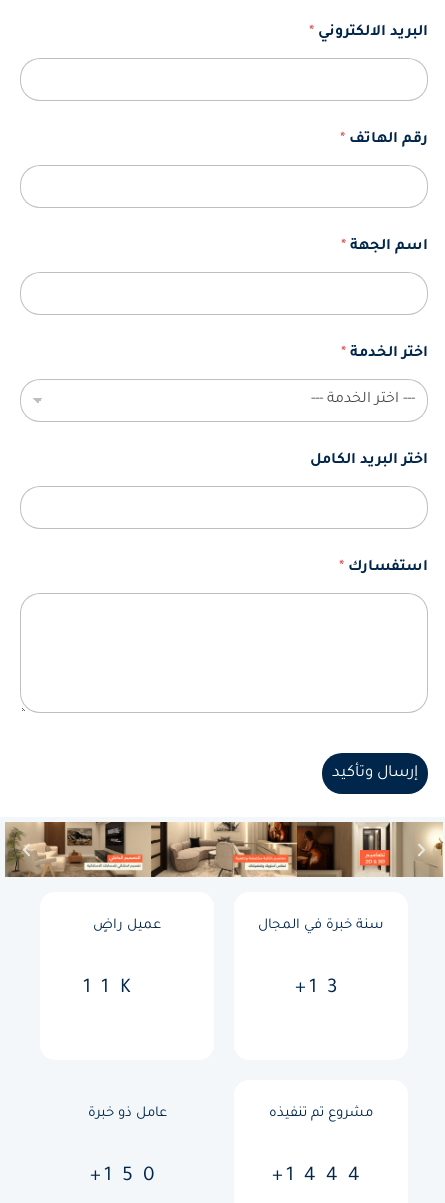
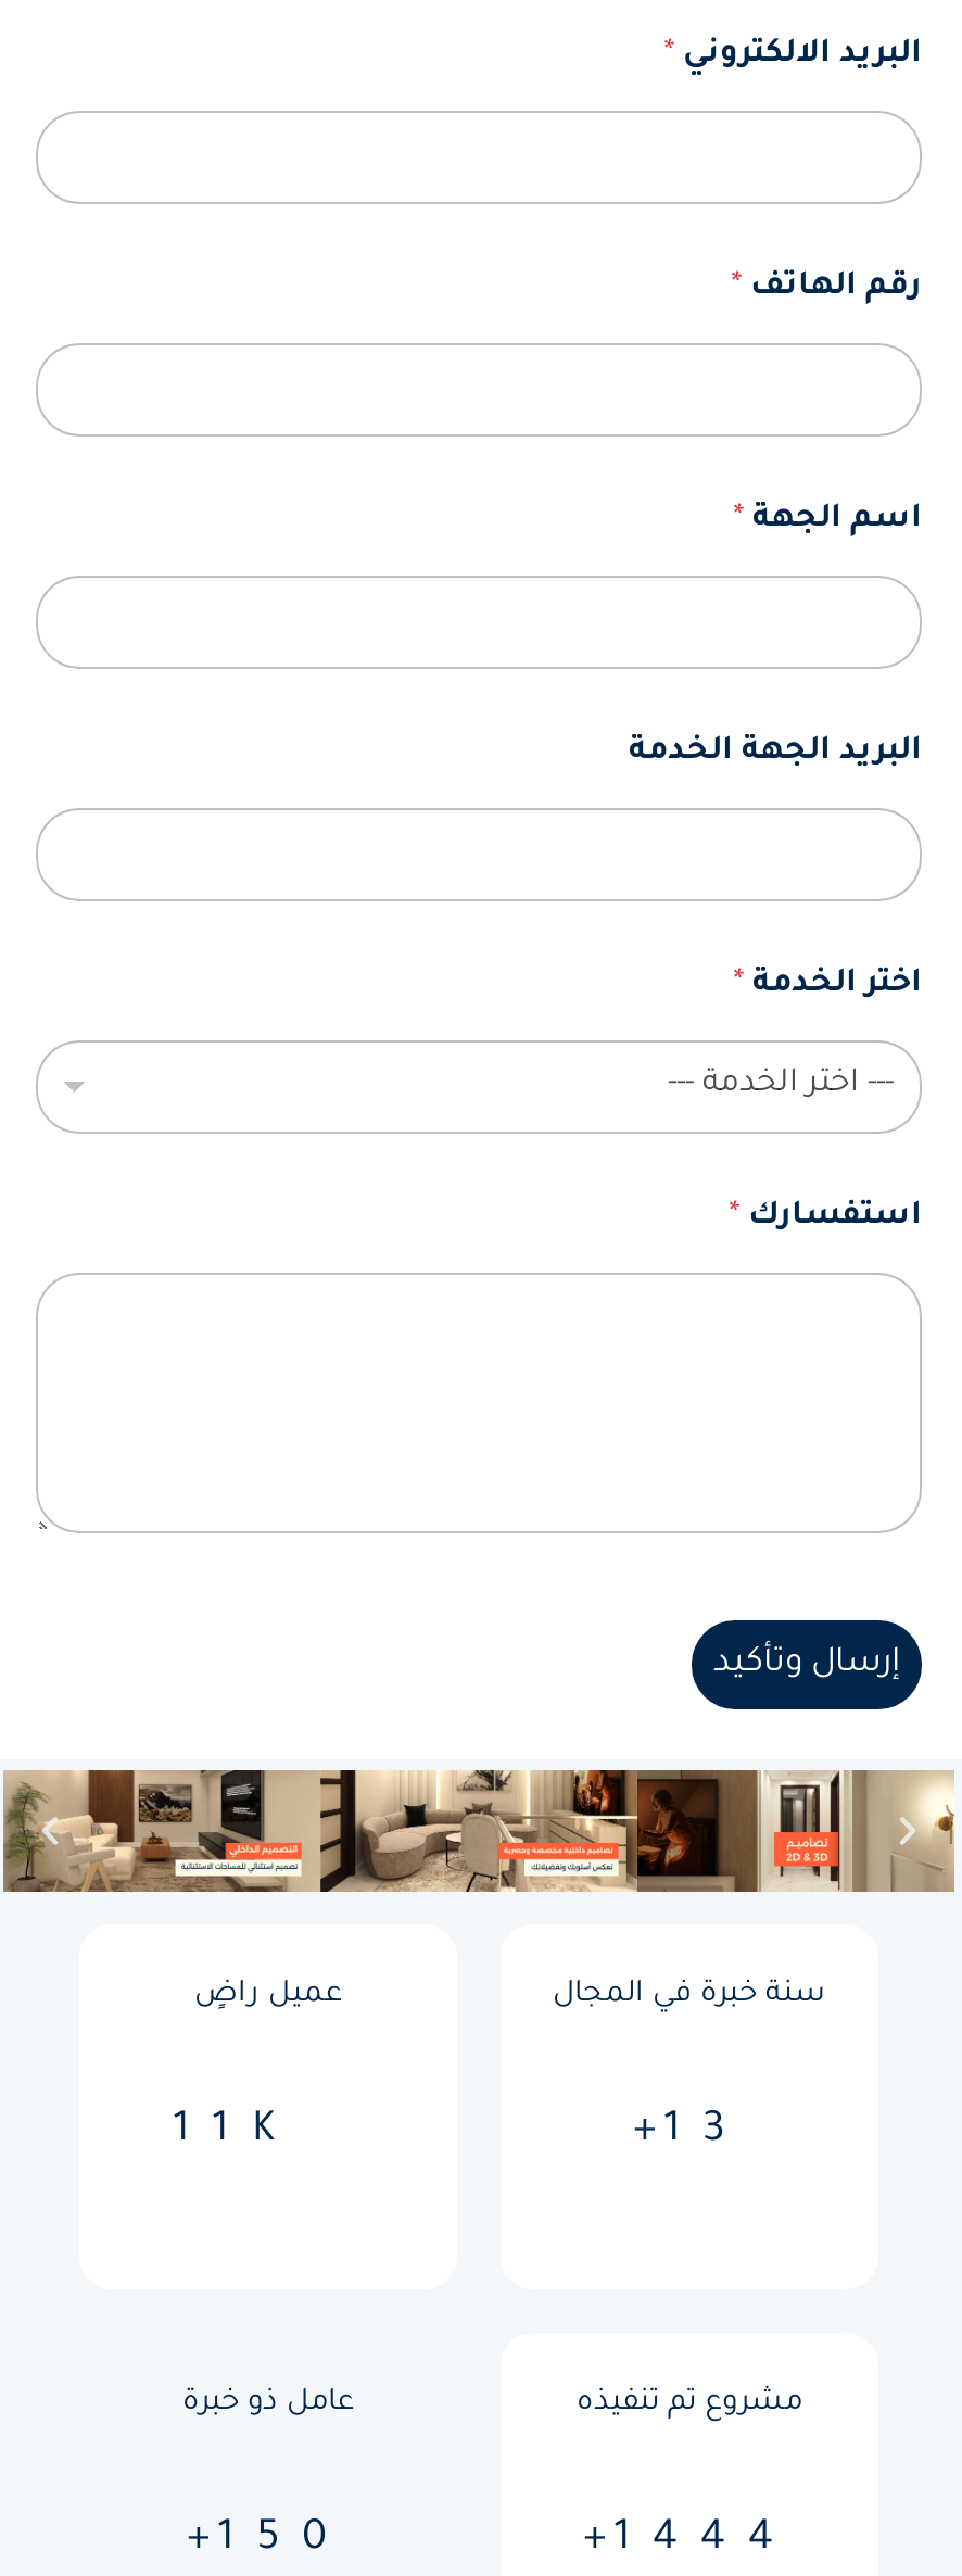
+ البريد الجهة الخدمة

moved down: اختر الخدمة *

- اختر البريد الكامل
